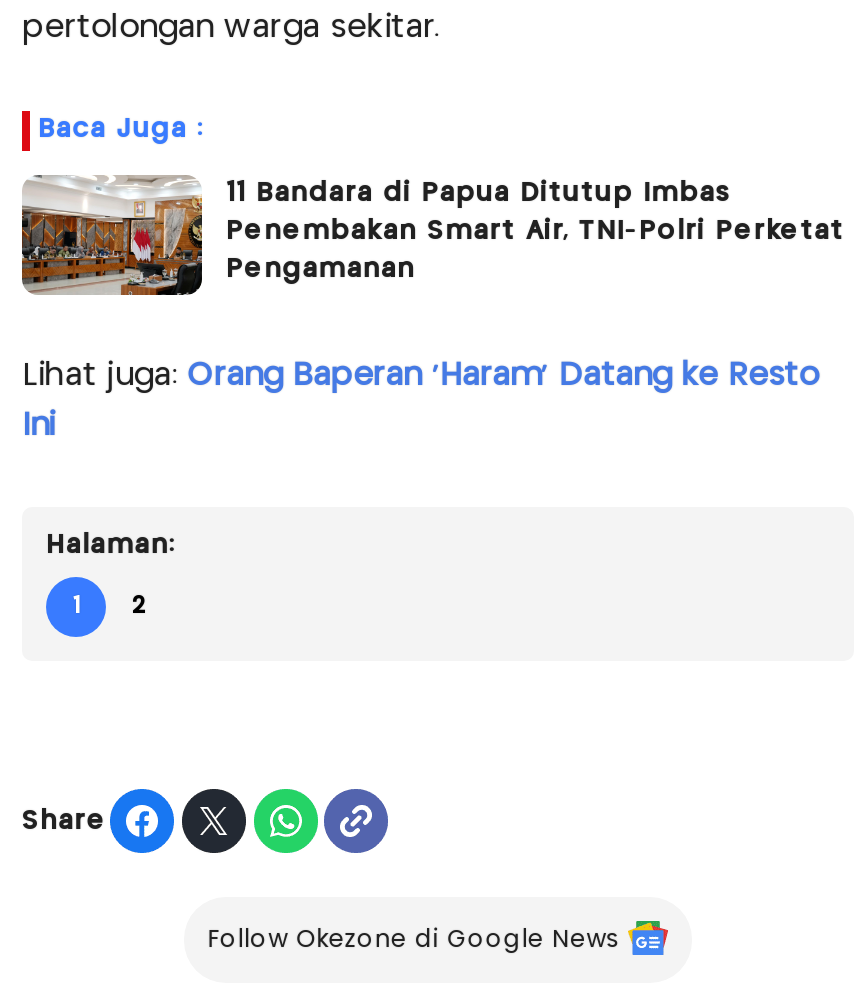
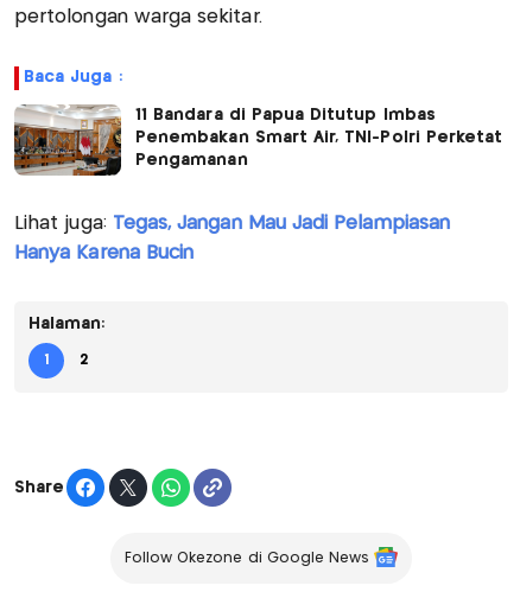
- Lihat juga: Orang Baperan 'Haram' Datang ke Resto
+ Lihat juga: Tegas, Jangan Mau Jadi Pelampiasan

- Ini
+ Hanya Karena Bucin
